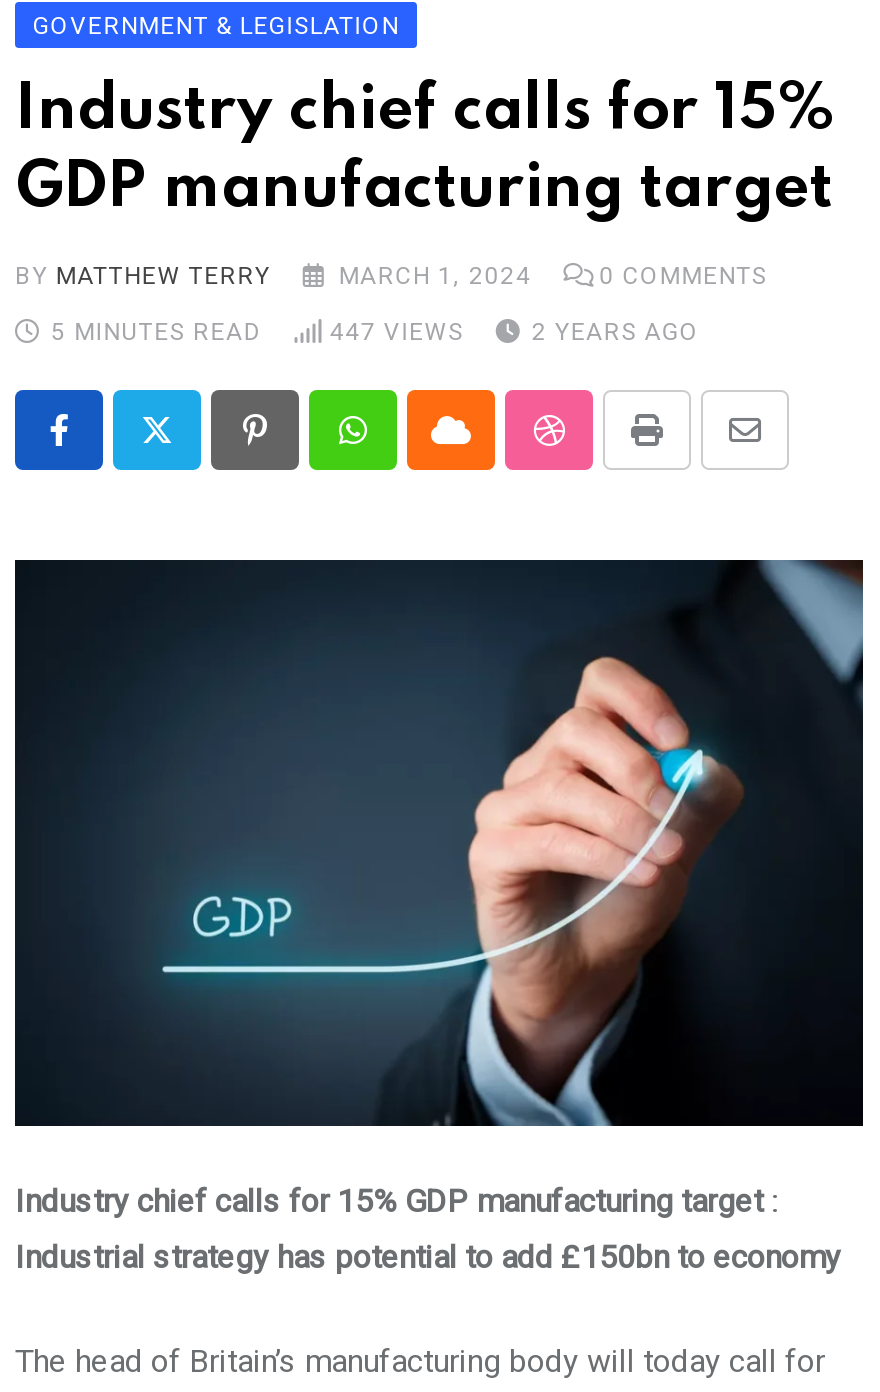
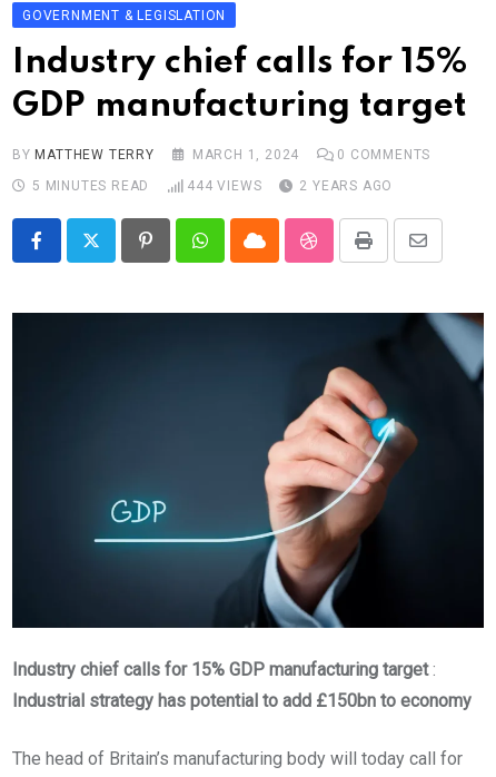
- 447 VIEWS
+ 444 VIEWS
